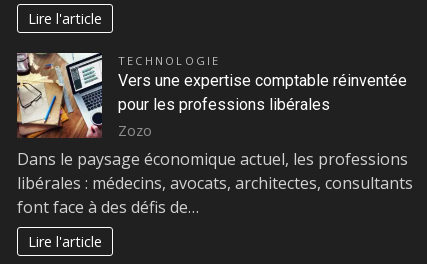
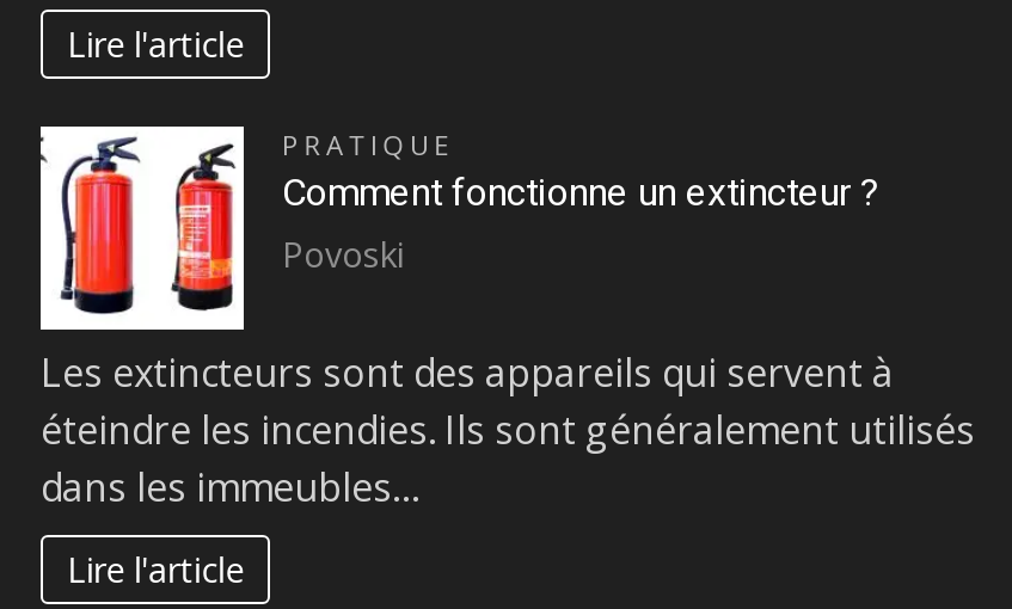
- [image]
- TECHNOLOGIE
- Vers une expertise comptable réinventée
- pour les professions libérales
- Zozo
- Dans le paysage économique actuel, les professions
- libérales : médecins, avocats, architectes, consultants
- font face à des défis de…
+ [image]
+ PRATIQUE
+ Comment fonctionne un extincteur ?
+ Povoski
+ Les extincteurs sont des appareils qui servent à
+ éteindre les incendies. Ils sont généralement utilisés
+ dans les immeubles…
